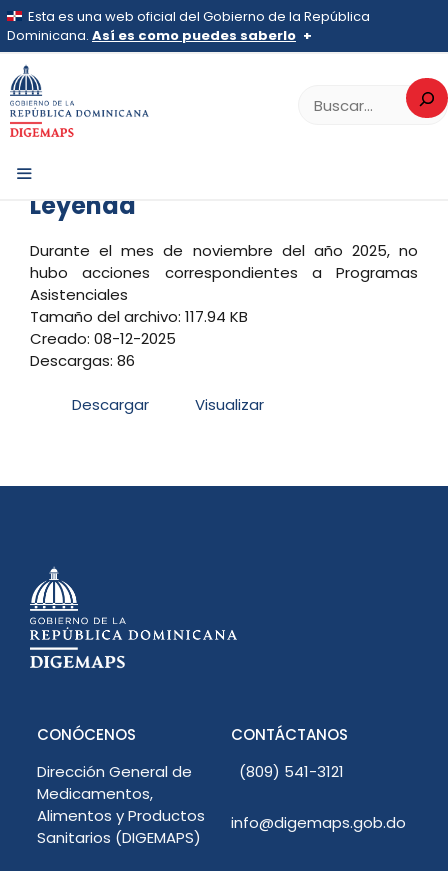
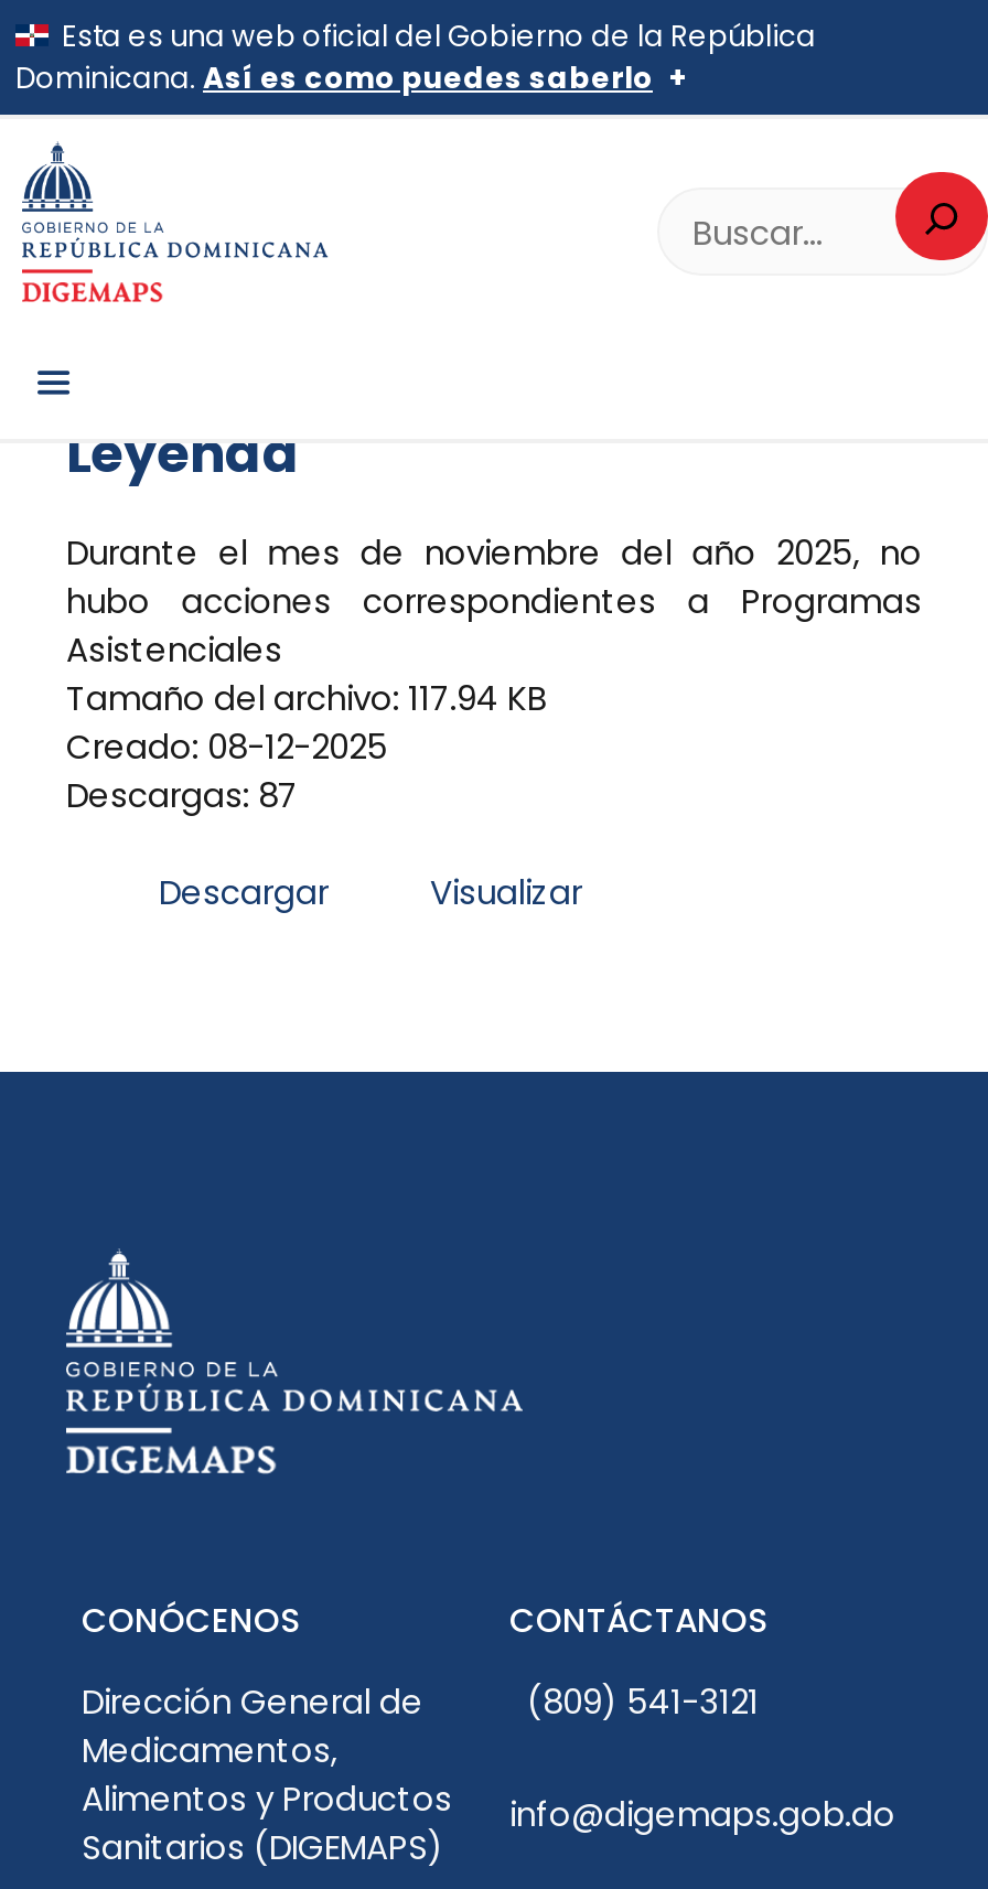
- Descargas: 86
+ Descargas: 87
